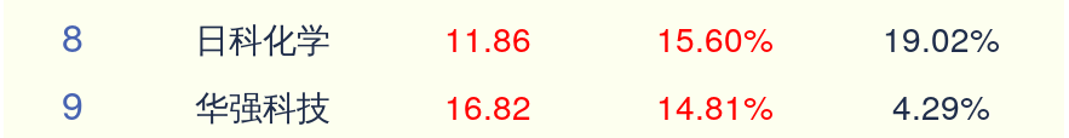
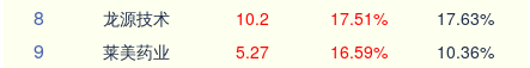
- 日科化学
- 11.86
- 15.60%
- 19.02%
+ 龙源技术
+ 10.2
+ 17.51%
+ 17.63%

- 华强科技
- 16.82
- 14.81%
- 4.29%
+ 莱美药业
+ 5.27
+ 16.59%
+ 10.36%
